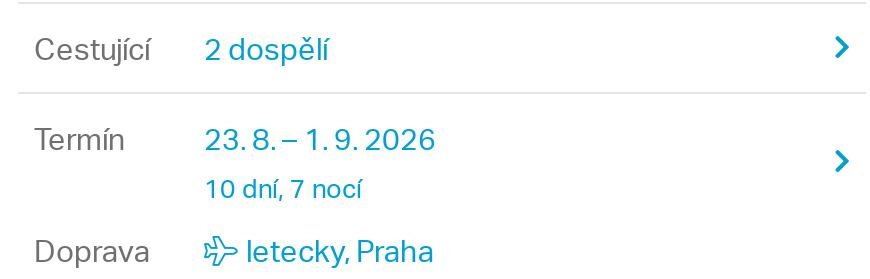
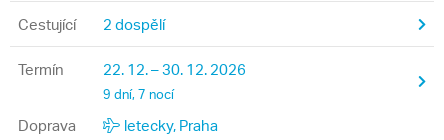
- Termín 23. 8. – 1. 9. 2026
+ Termín 22. 12. – 30. 12. 2026

- 10 dní, 7 nocí
+ 9 dní, 7 nocí
